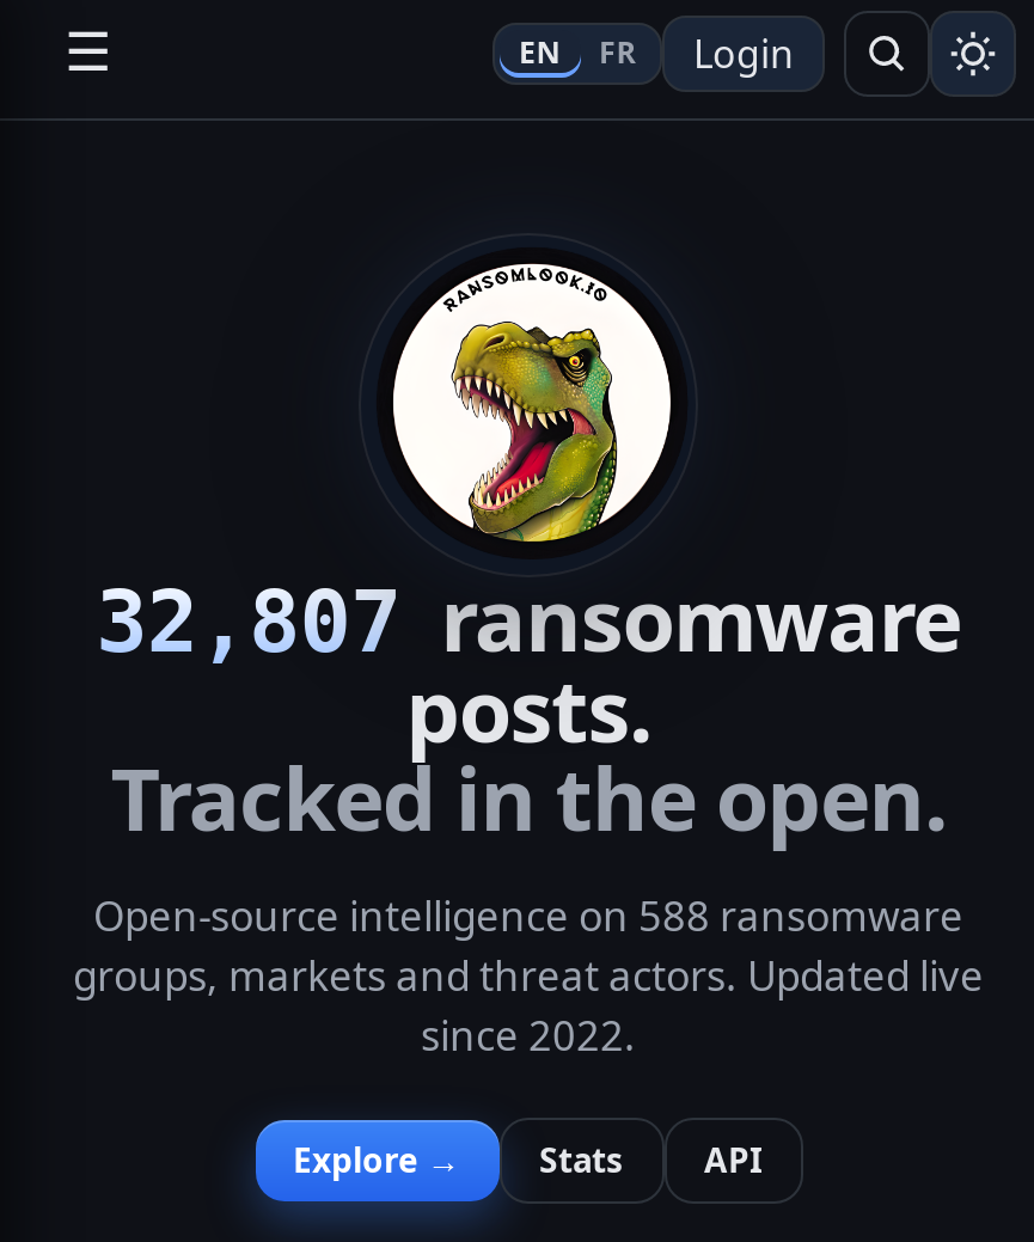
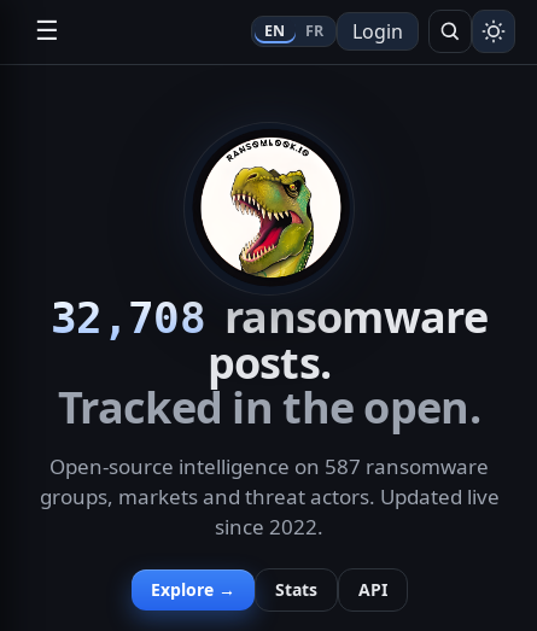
- 32,807 ransomware
+ 32,708 ransomware

- Open-source intelligence on 588 ransomware
+ Open-source intelligence on 587 ransomware
